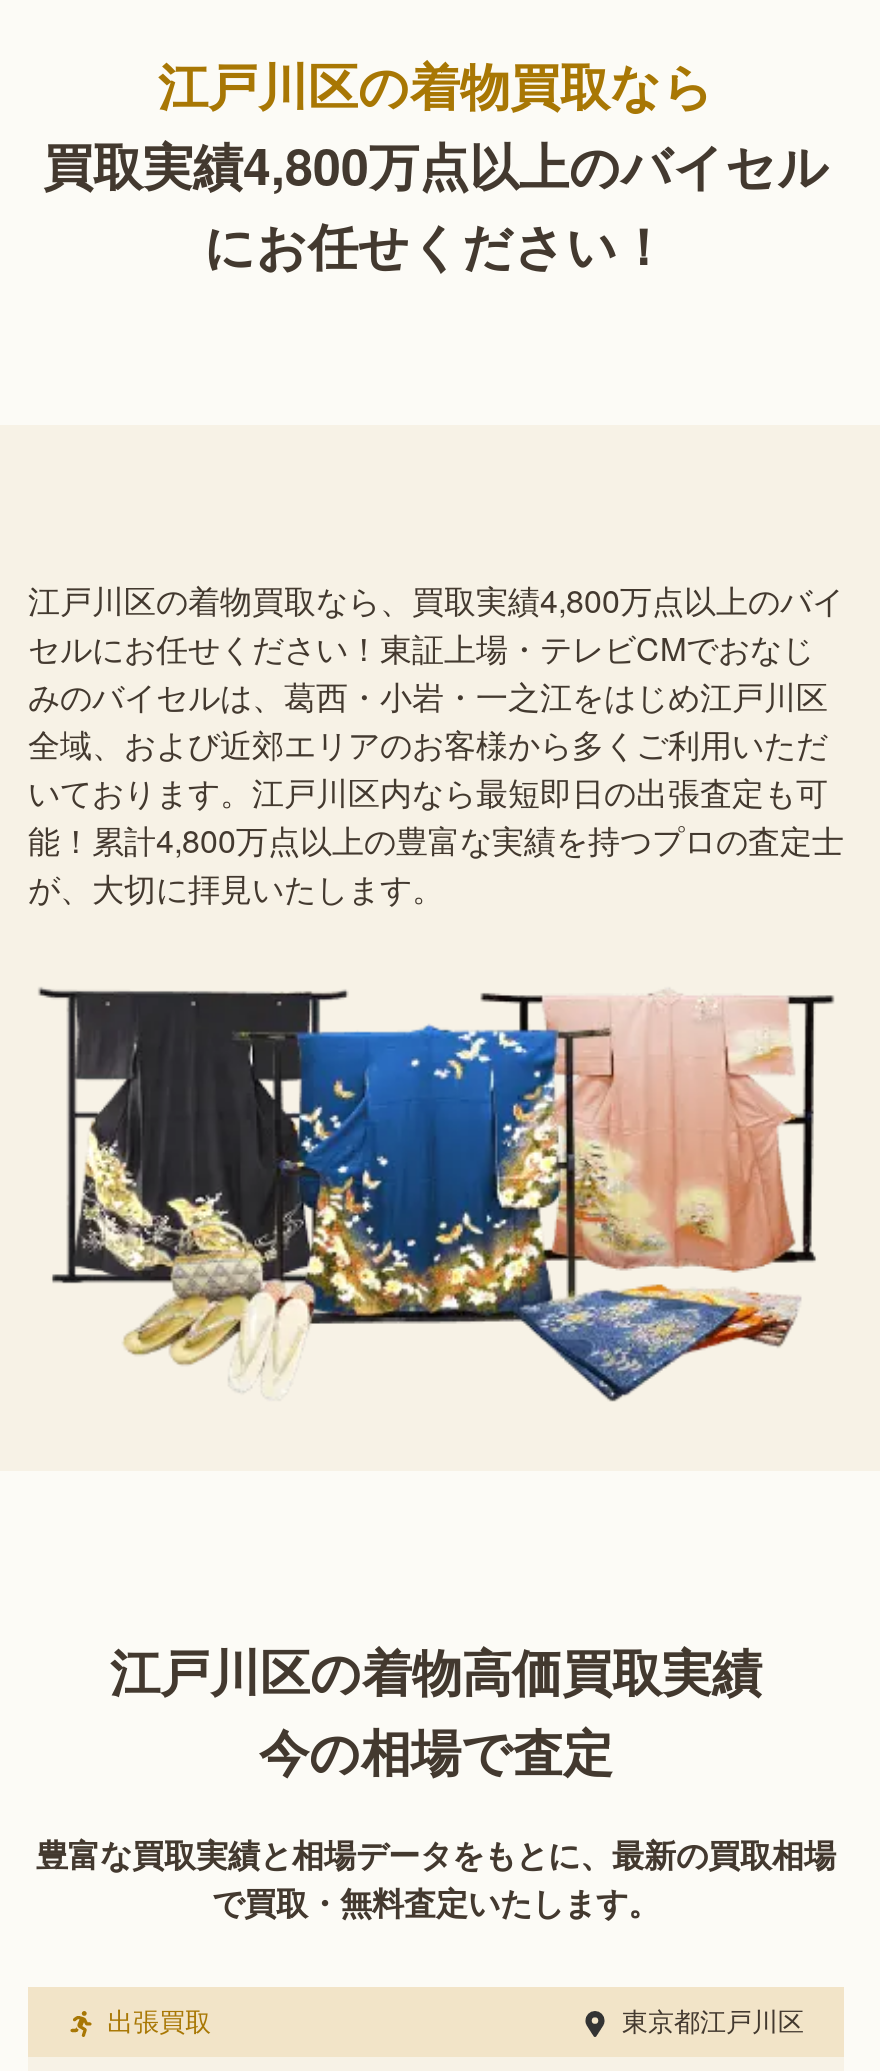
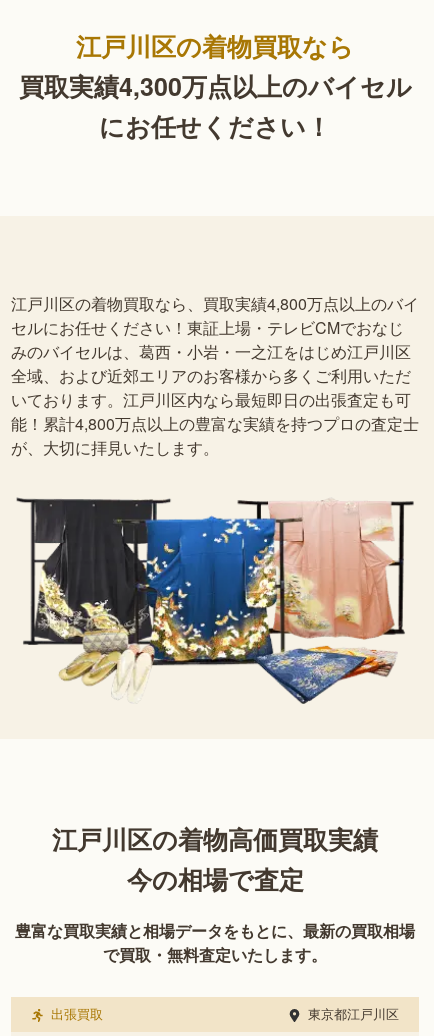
- 買取実績4,800万点以上のバイセル
+ 買取実績4,300万点以上のバイセル
